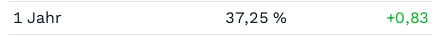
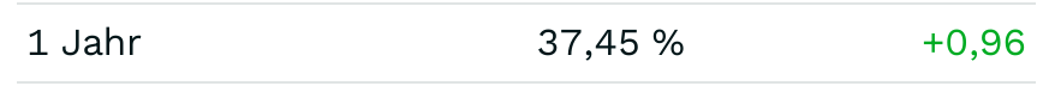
- 37,25 %
+ 37,45 %

- +0,83
+ +0,96
